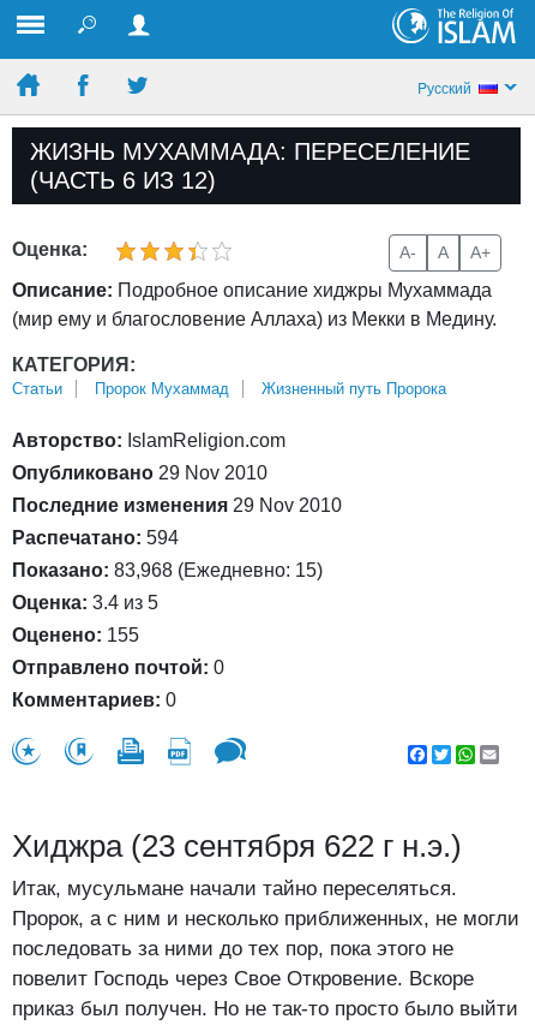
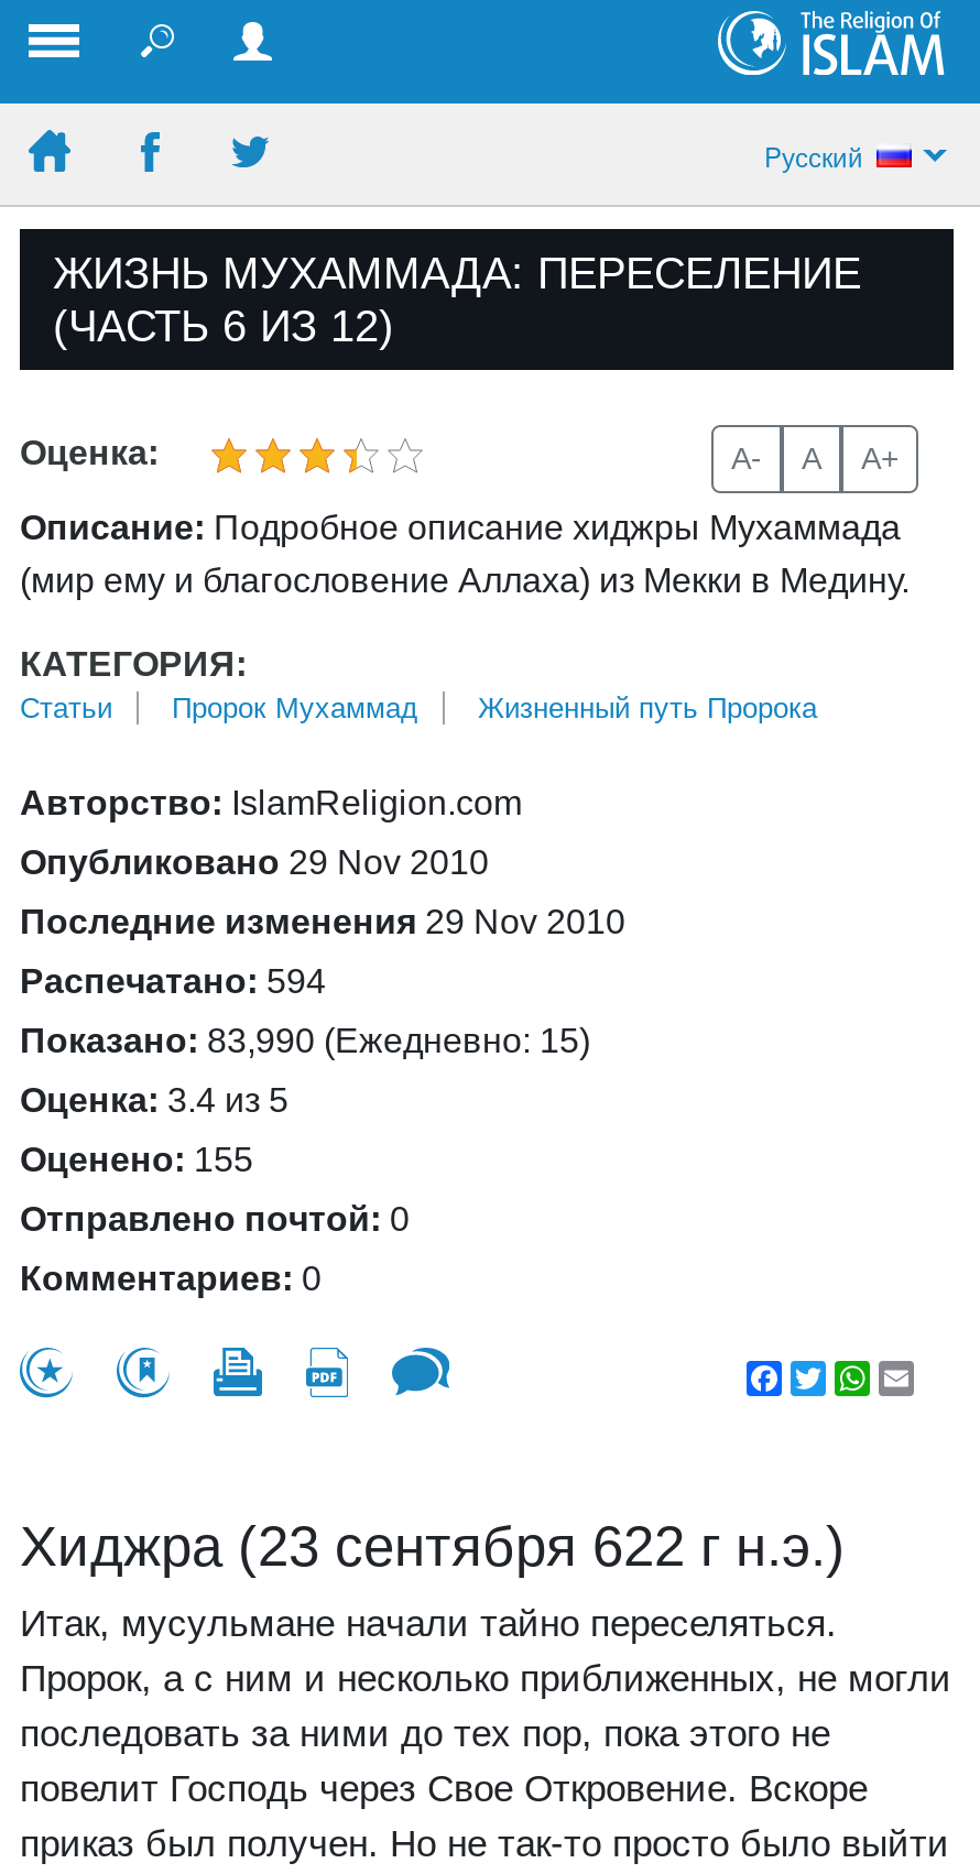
- Показано: 83,968 (Ежедневно: 15)
+ Показано: 83,990 (Ежедневно: 15)
